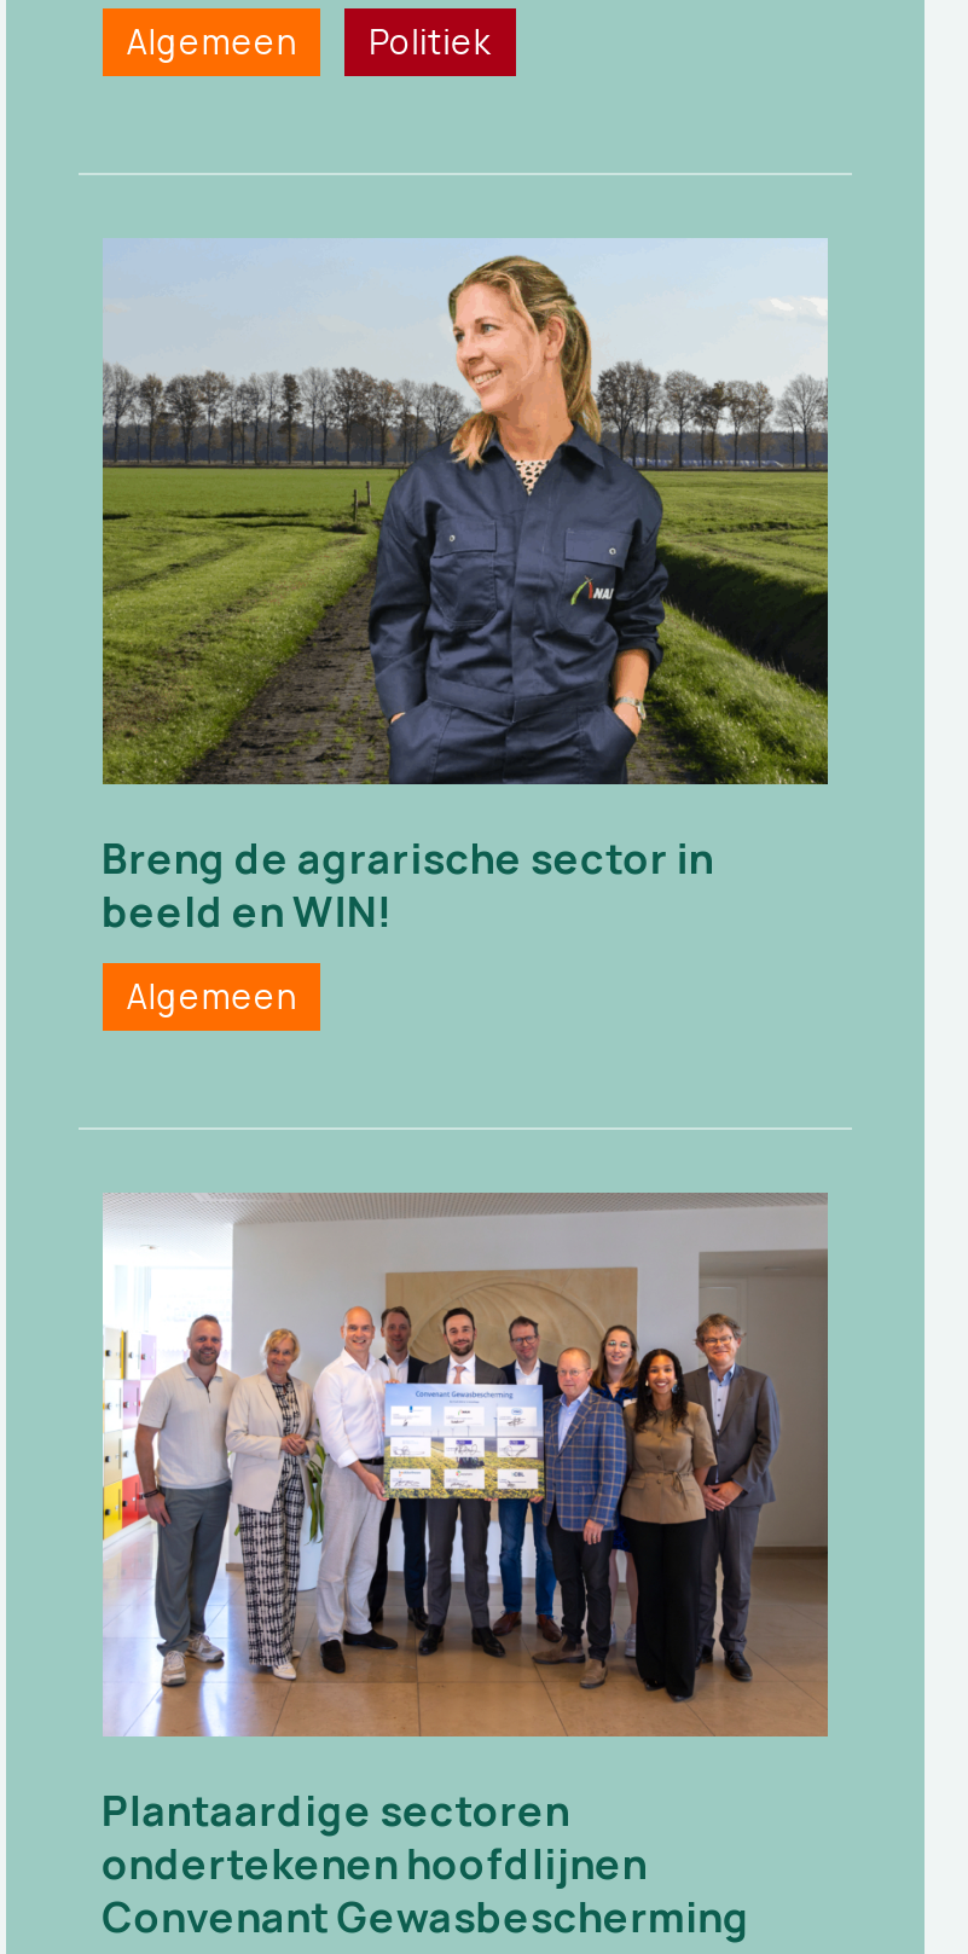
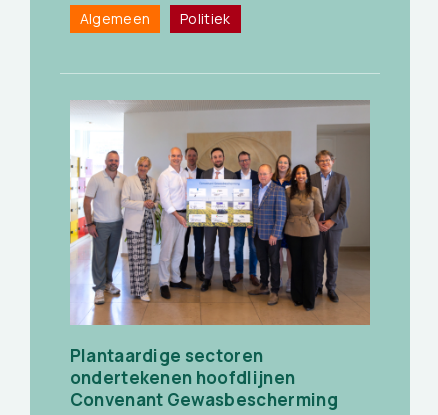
- [image]
- Breng de agrarische sector in
- beeld en WIN!
- Algemeen
